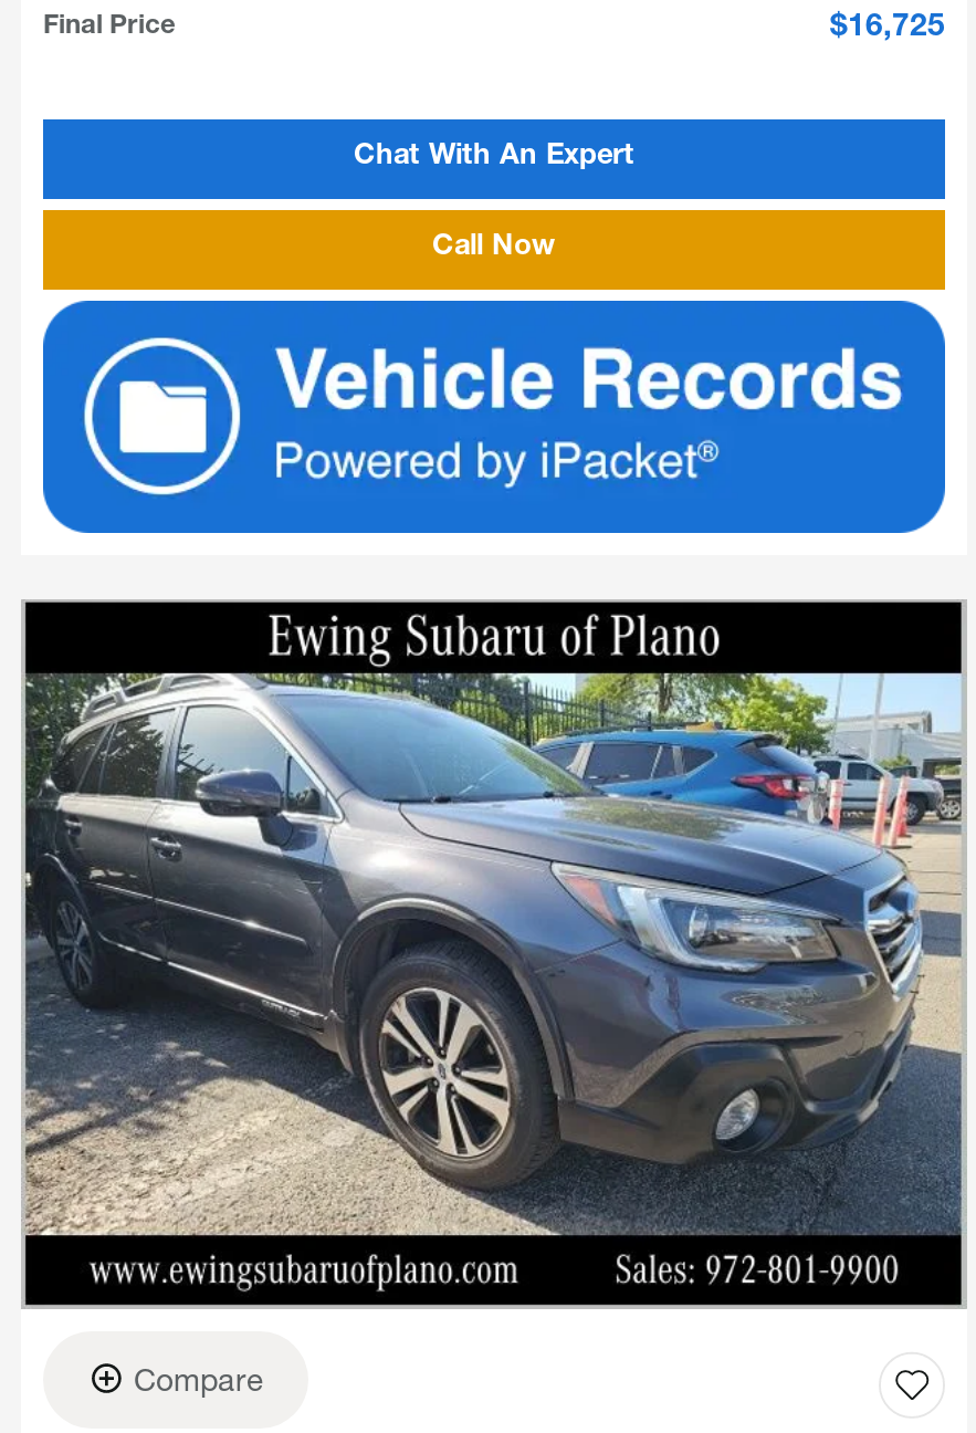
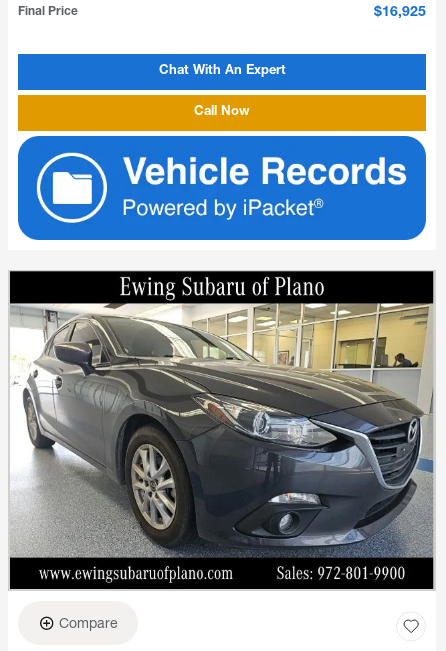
- $16,725
+ $16,925

- [image]
+ [image]
